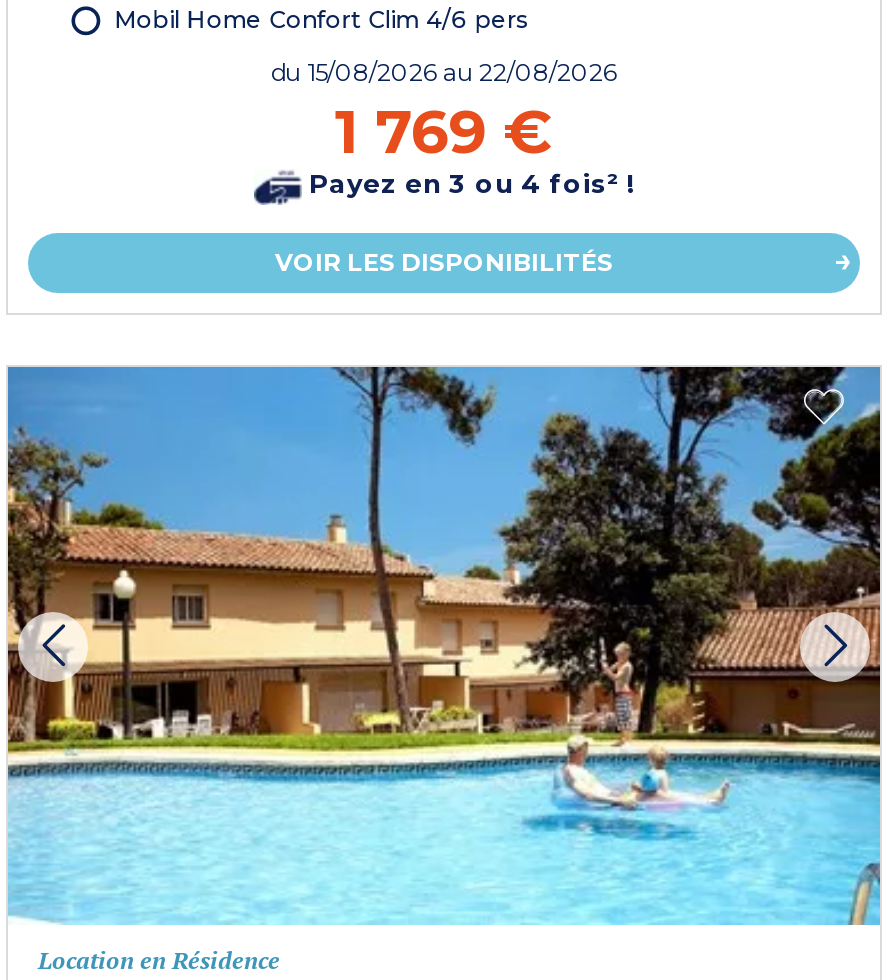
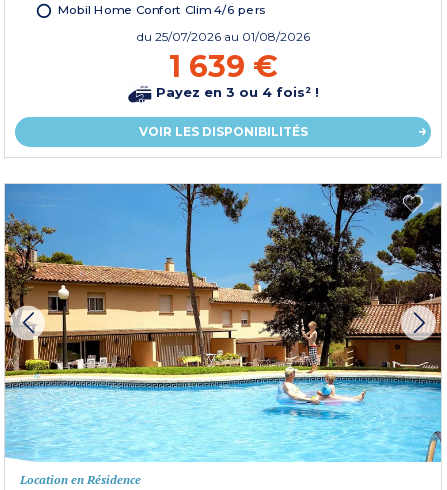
- du 15/08/2026 au 22/08/2026
+ du 25/07/2026 au 01/08/2026

- 1 769 €
+ 1 639 €
